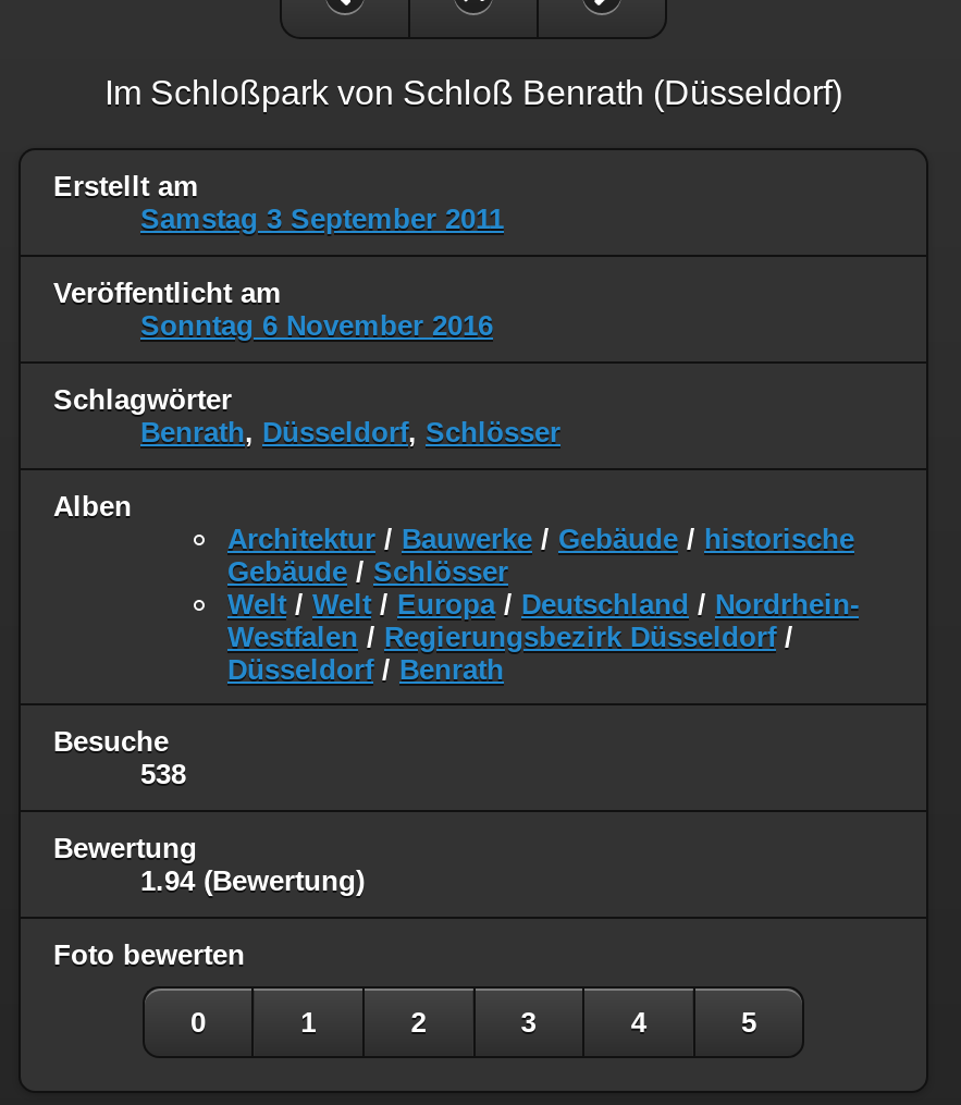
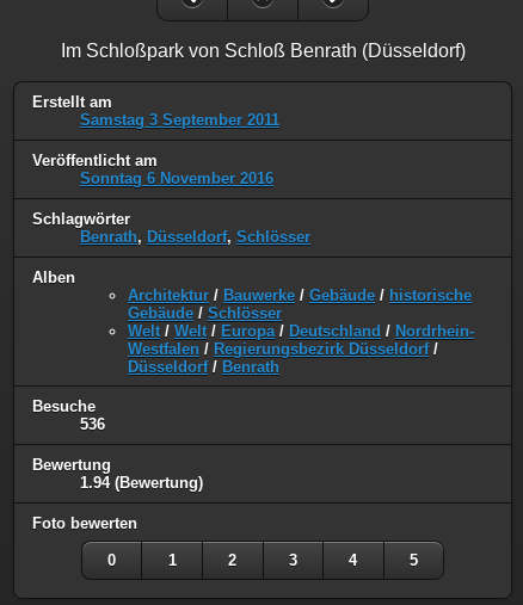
- 538
+ 536
